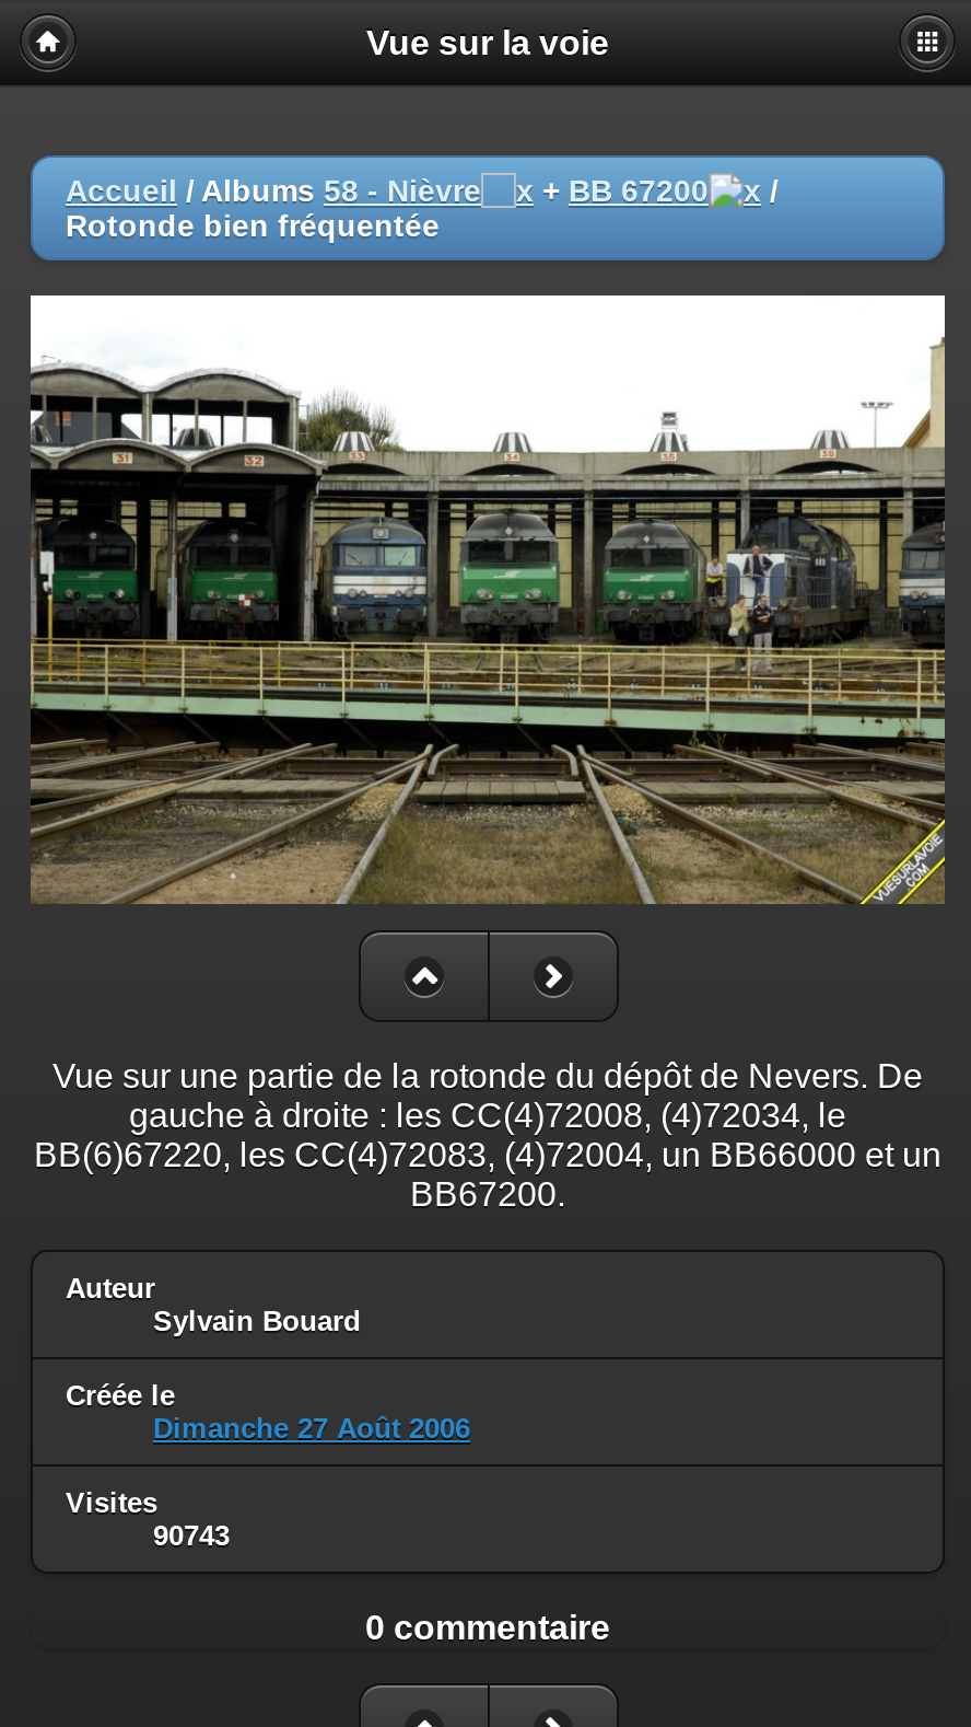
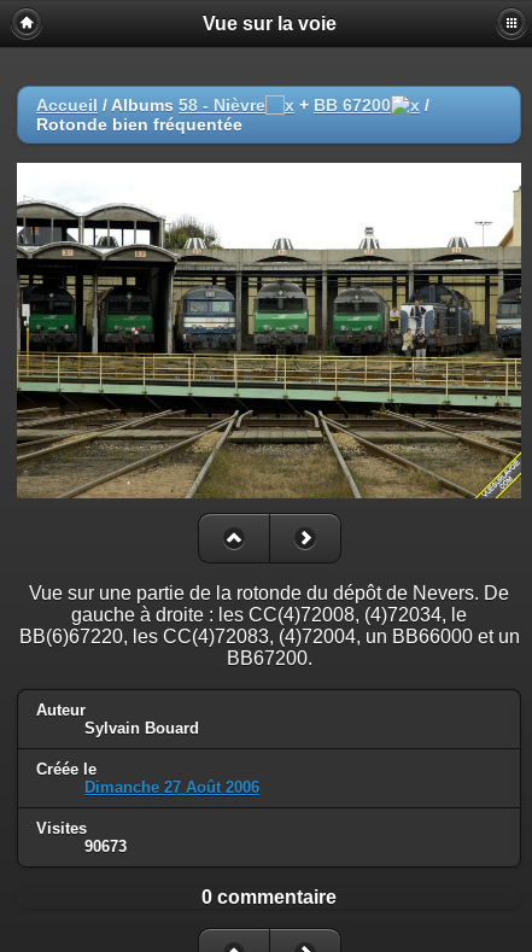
- 90743
+ 90673
